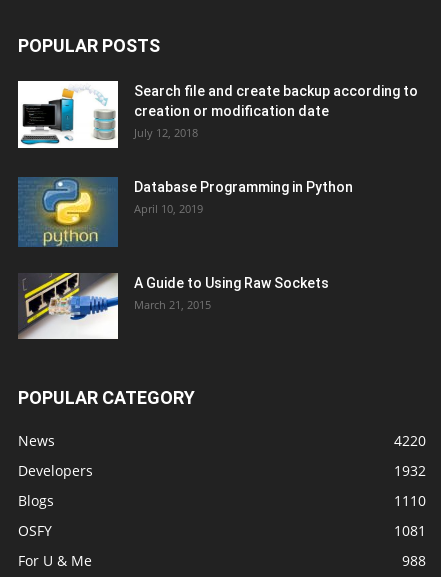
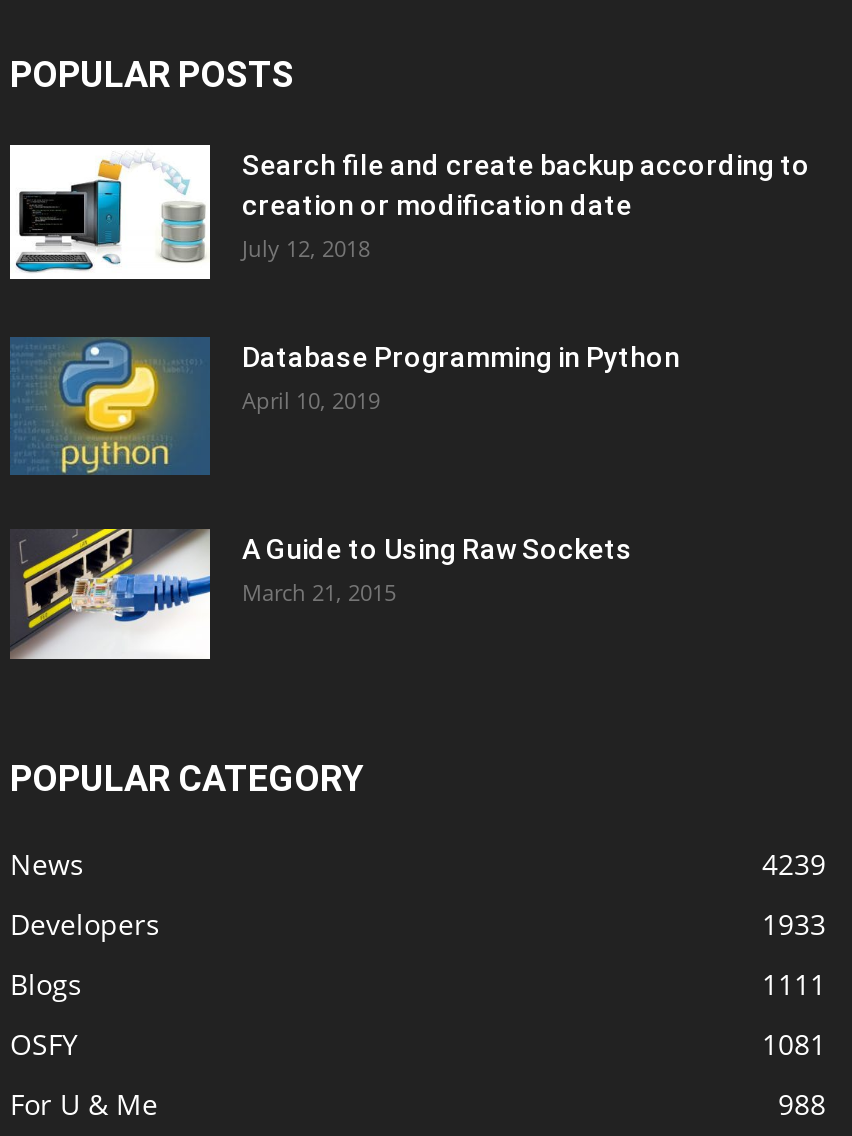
- 4220
+ 4239

- 1932
+ 1933

- 1110
+ 1111
